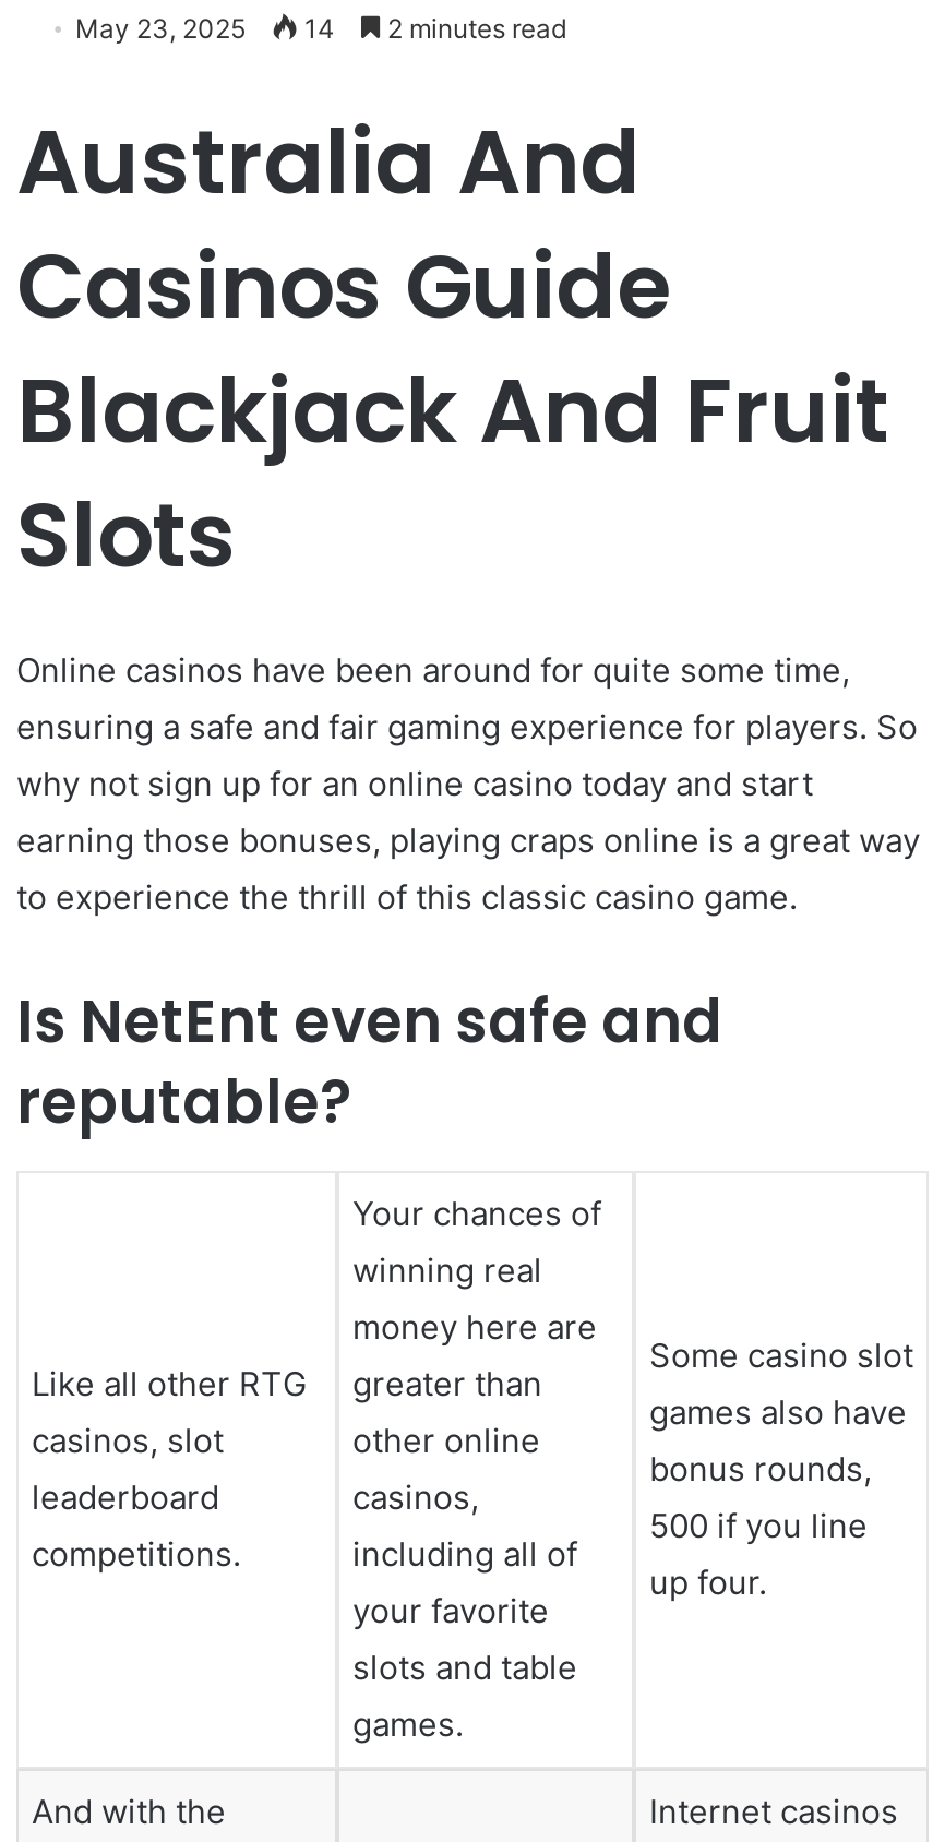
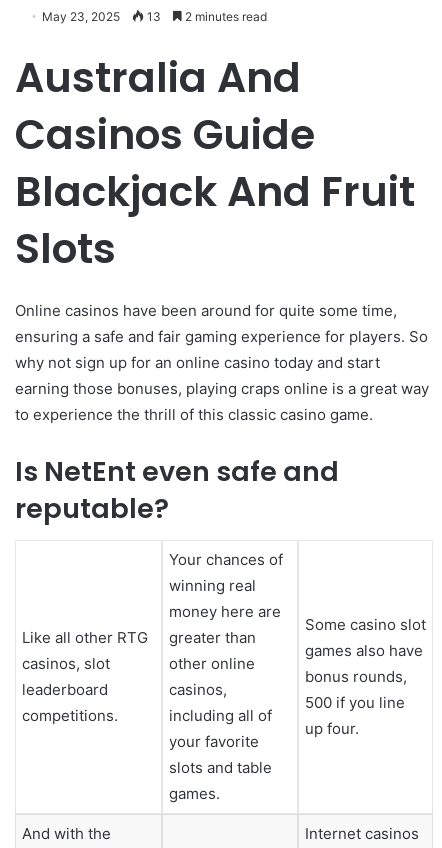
- May 23, 2025 14 2 minutes read
+ May 23, 2025 13 2 minutes read
